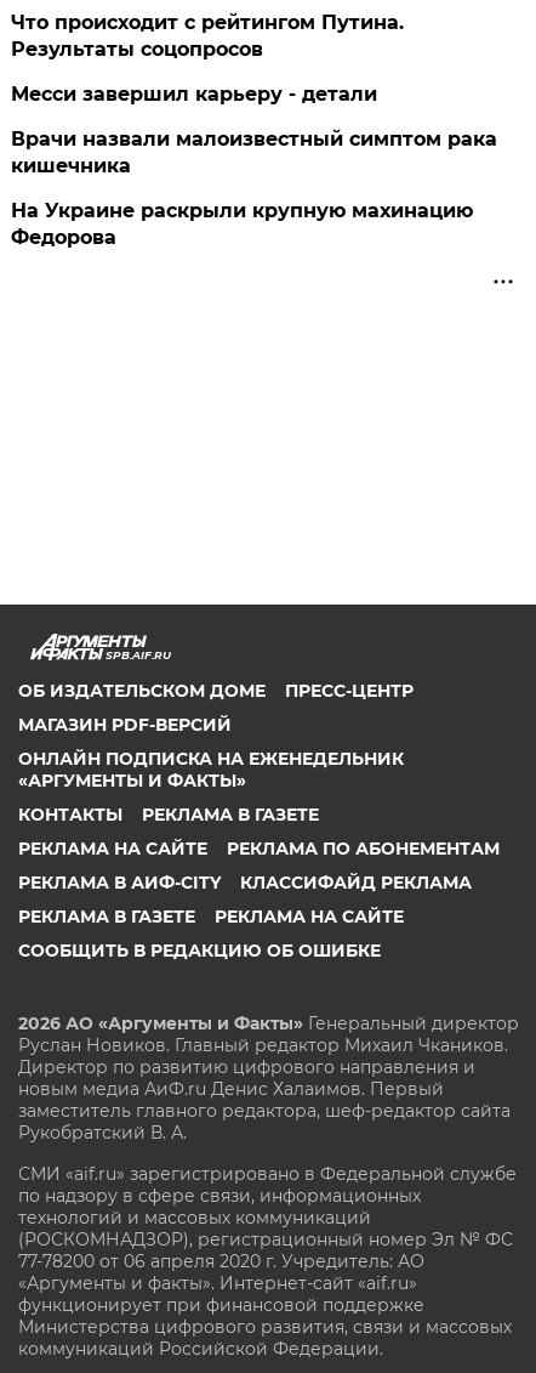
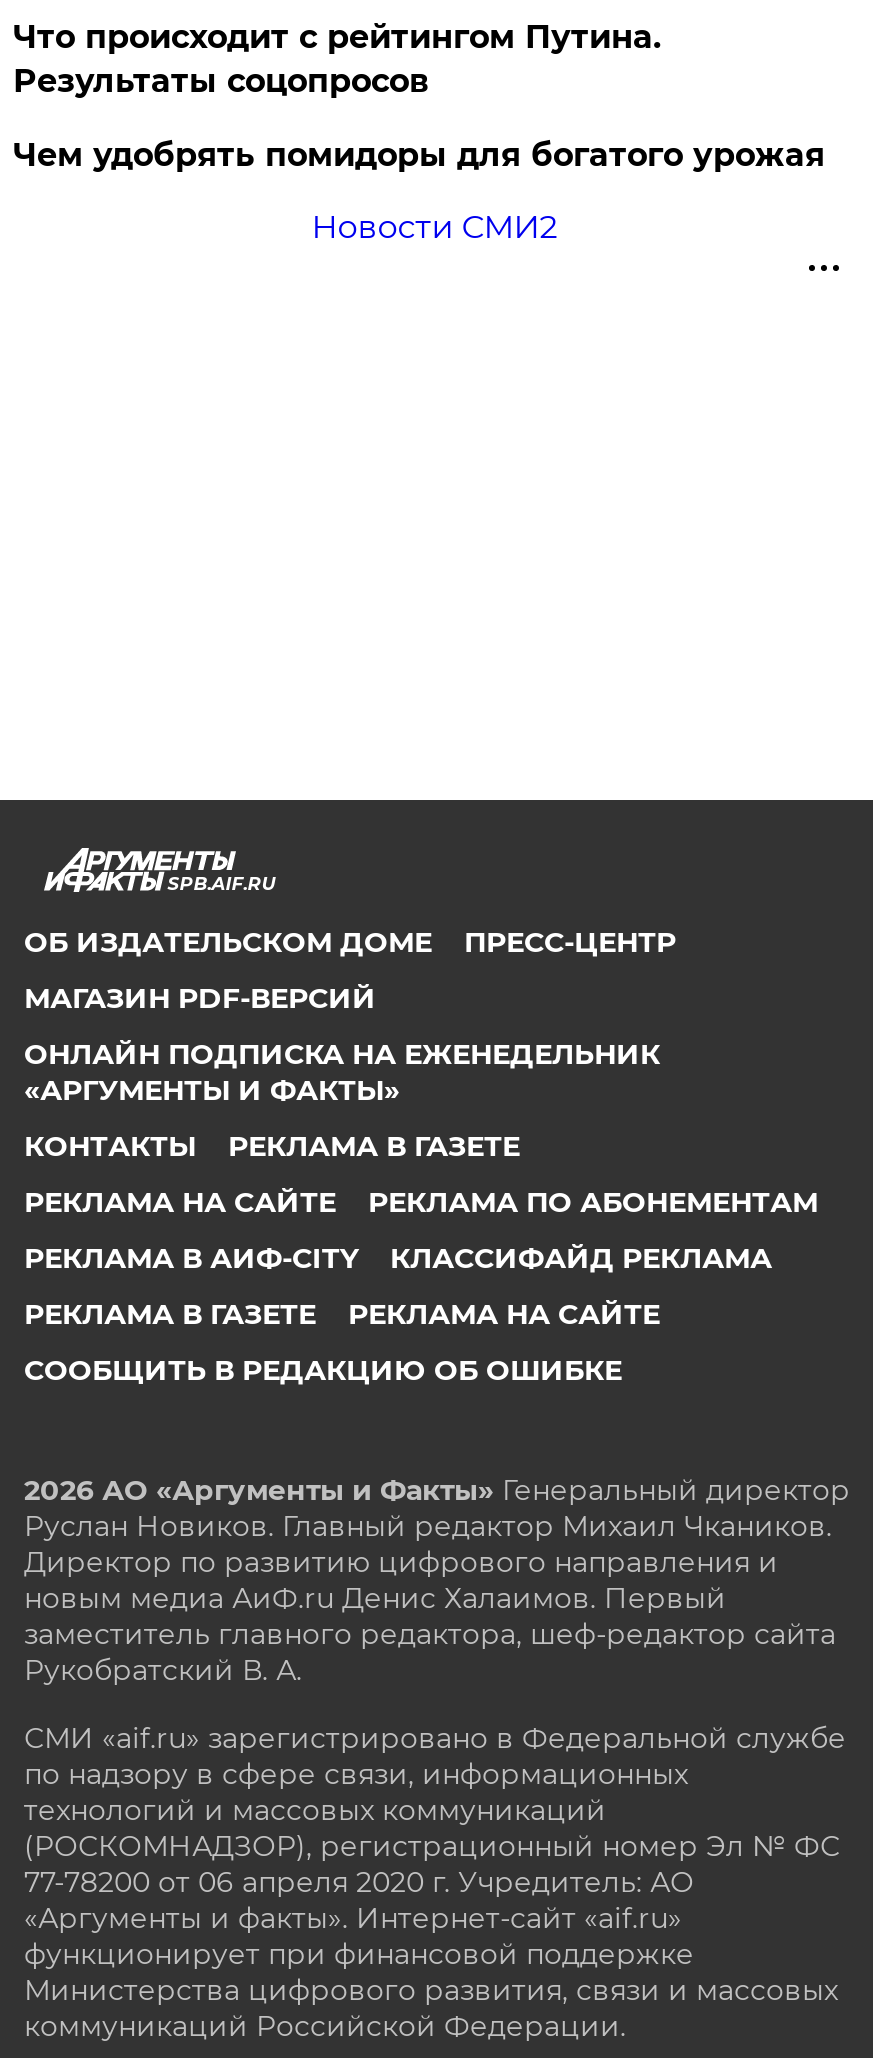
- Месси завершил карьеру - детали
- Врачи назвали малоизвестный симптом рака
- кишечника
- На Украине раскрыли крупную махинацию
- Федорова
+ Чем удобрять помидоры для богатого урожая
+ Новости СМИ2
